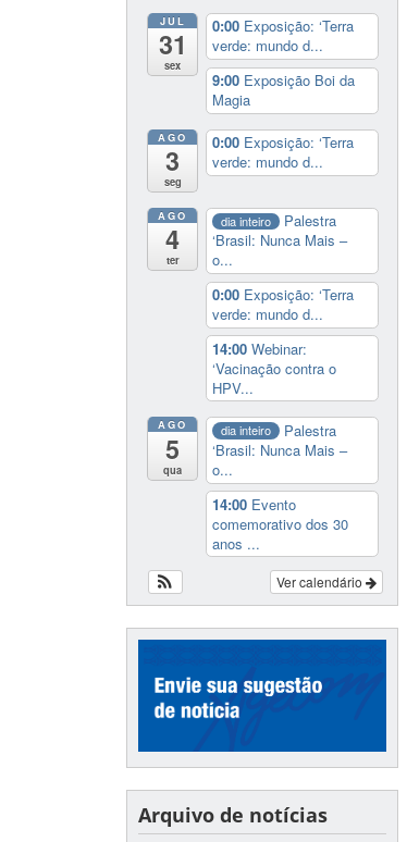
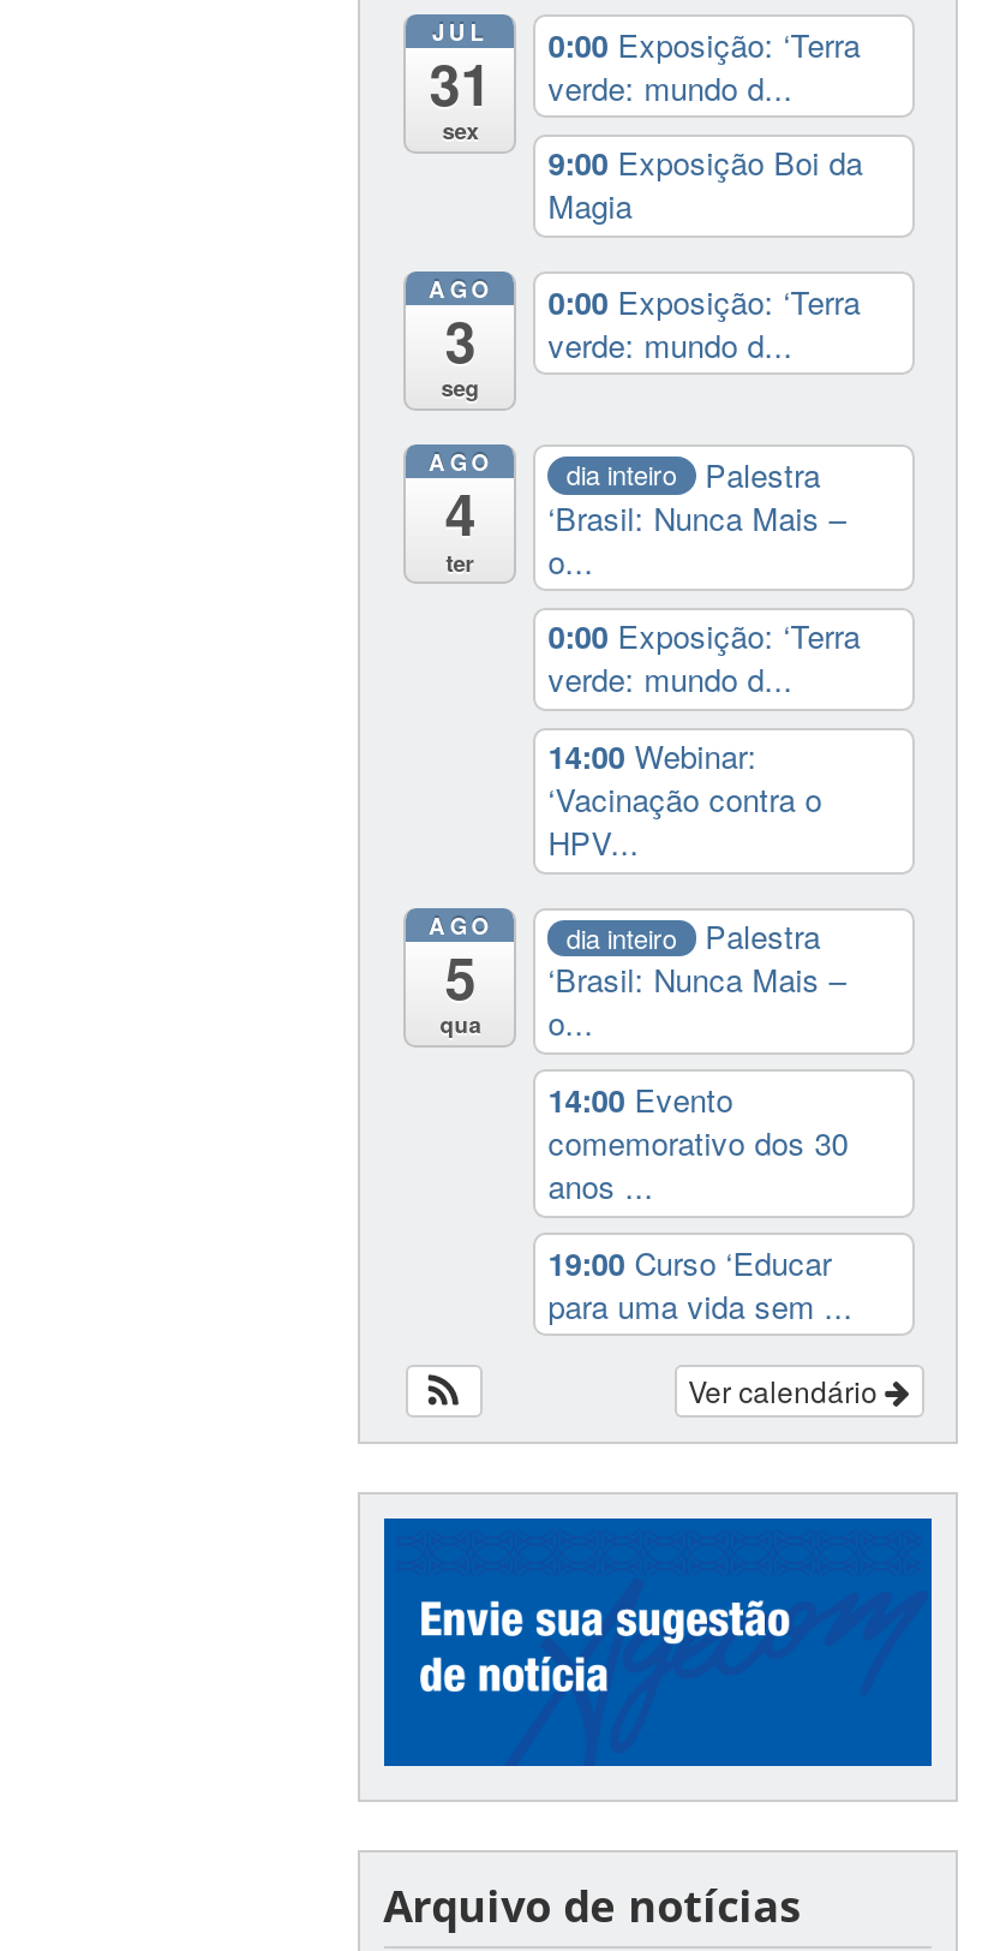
+ 19:00 Curso ‘Educar
+ para uma vida sem ...
